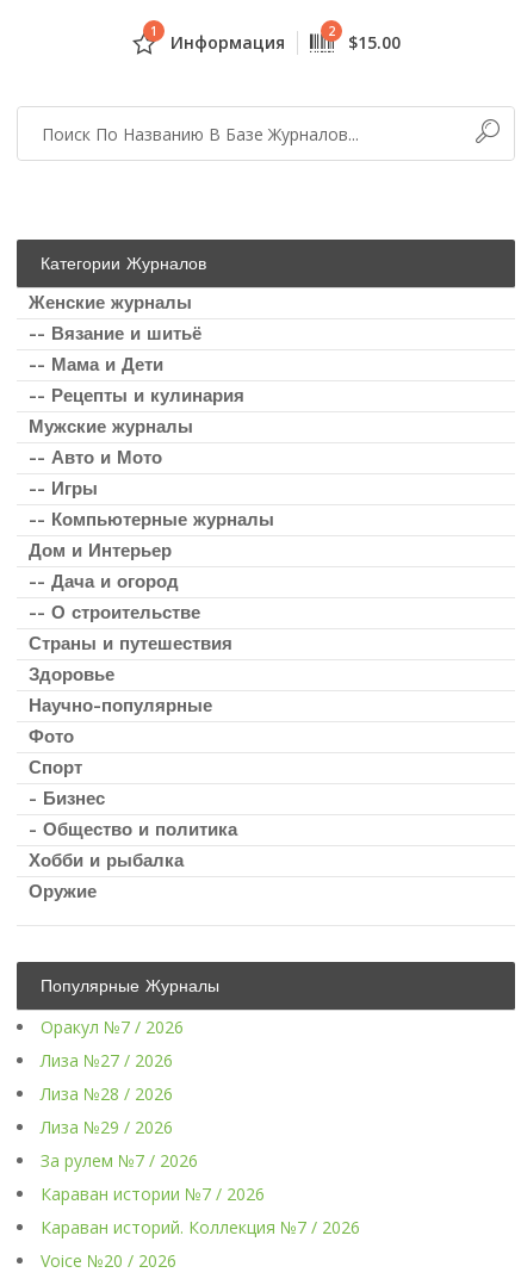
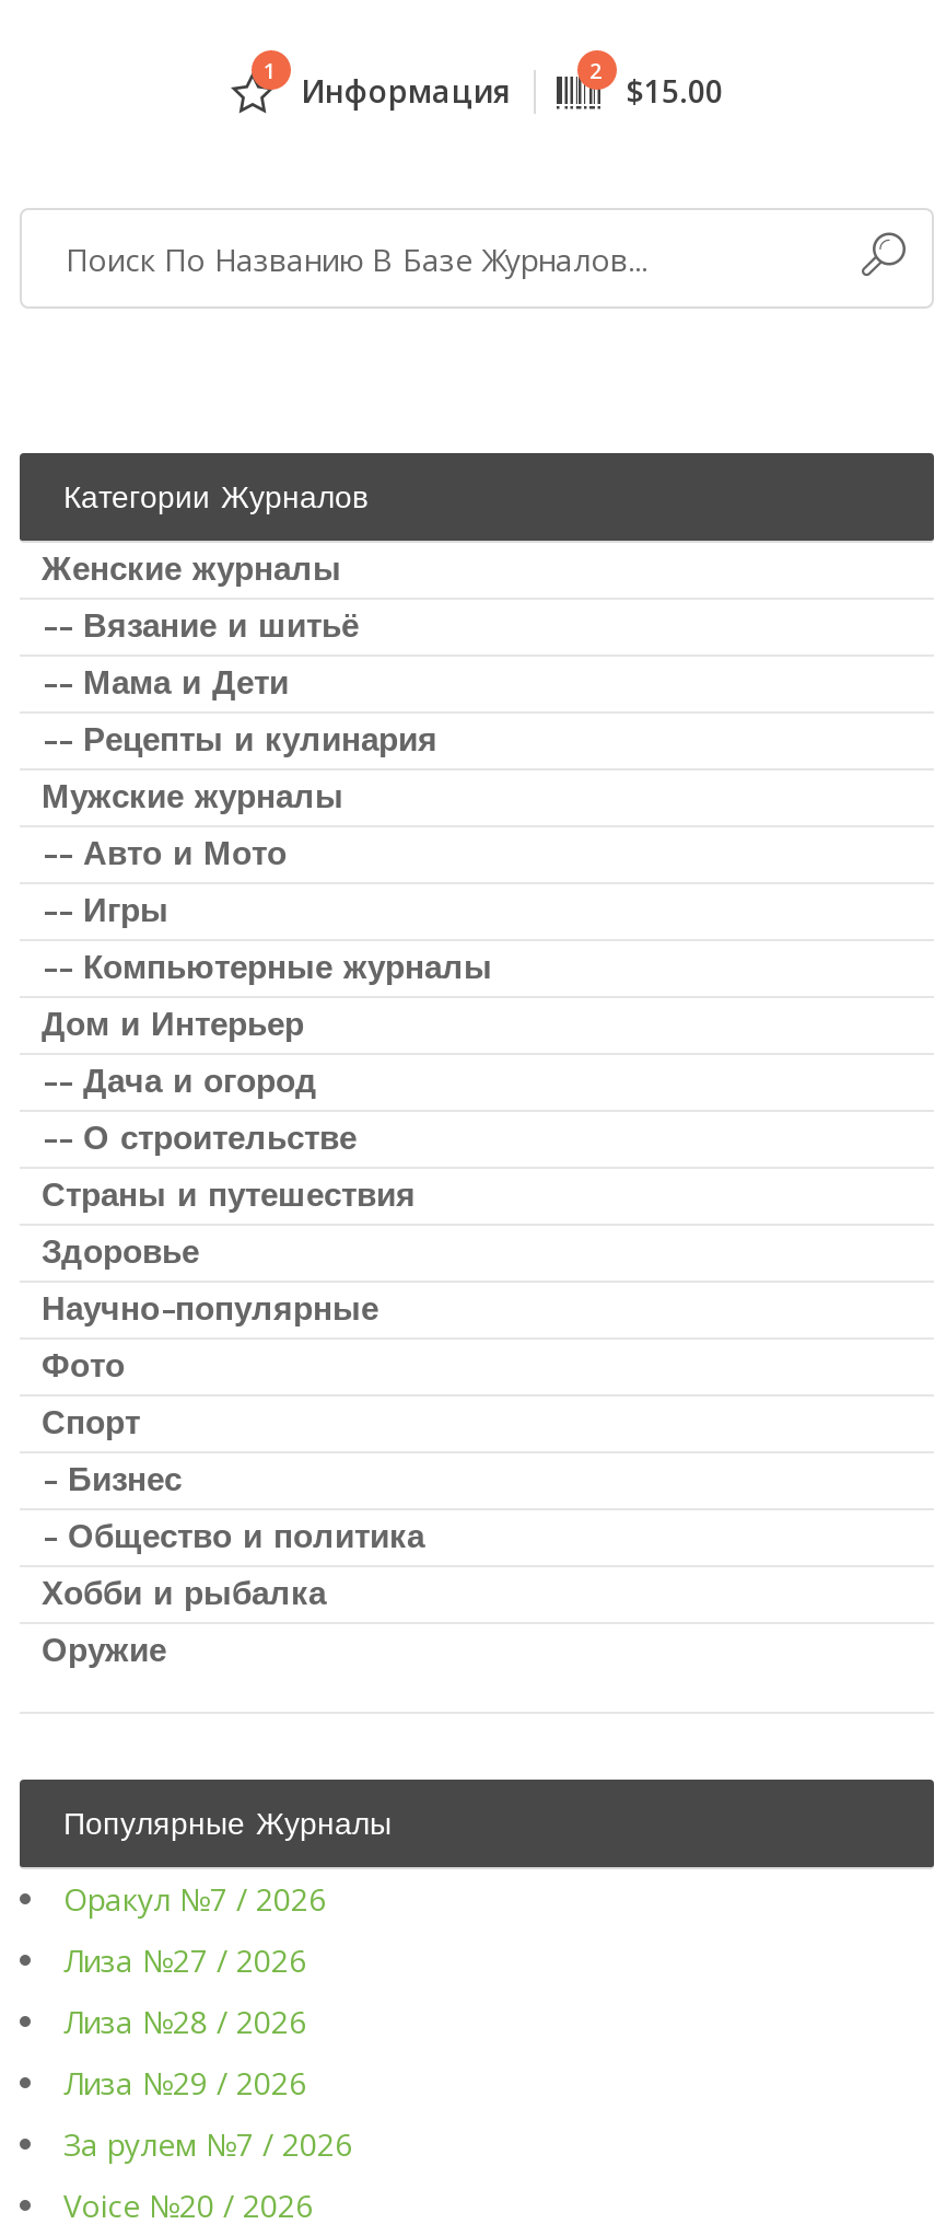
- Караван истории №7 / 2026
- Караван историй. Коллекция №7 / 2026
